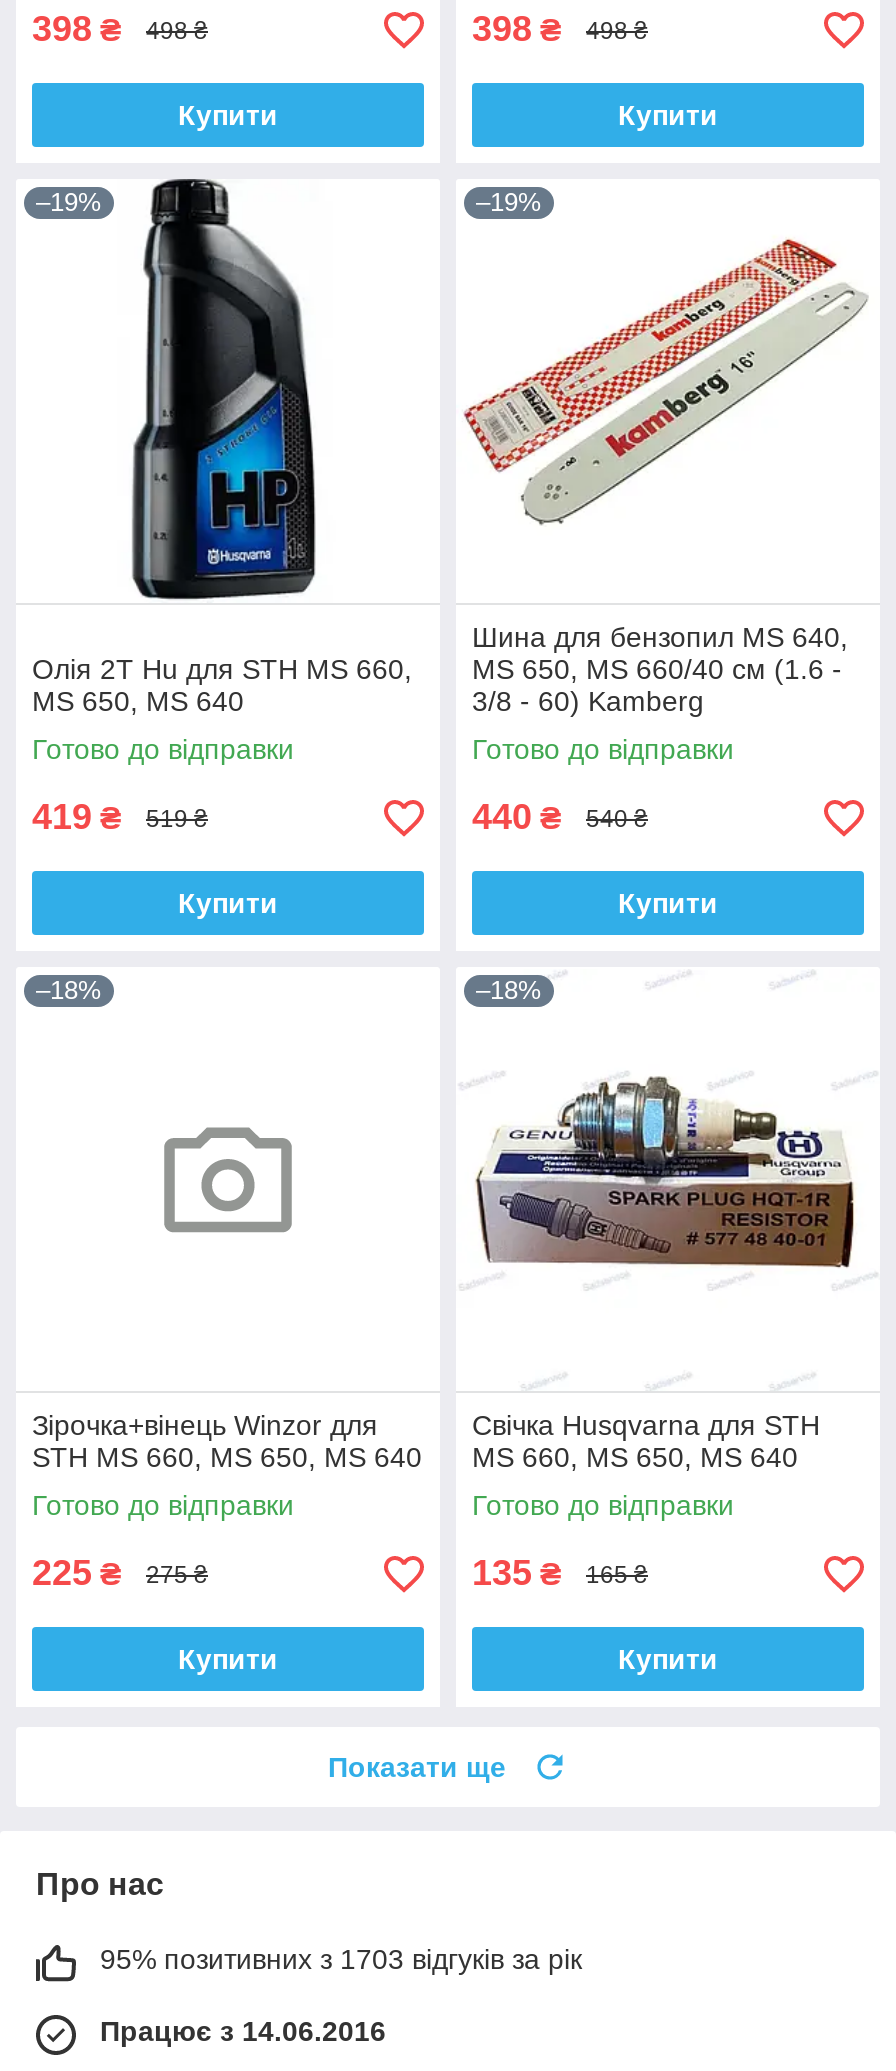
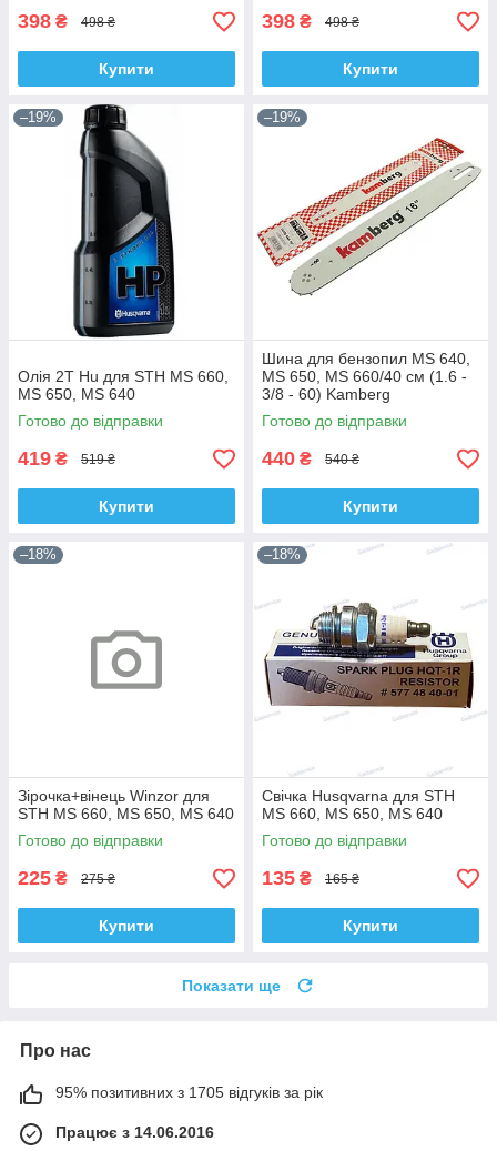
- 95% позитивних з 1703 відгуків за рік
+ 95% позитивних з 1705 відгуків за рік
